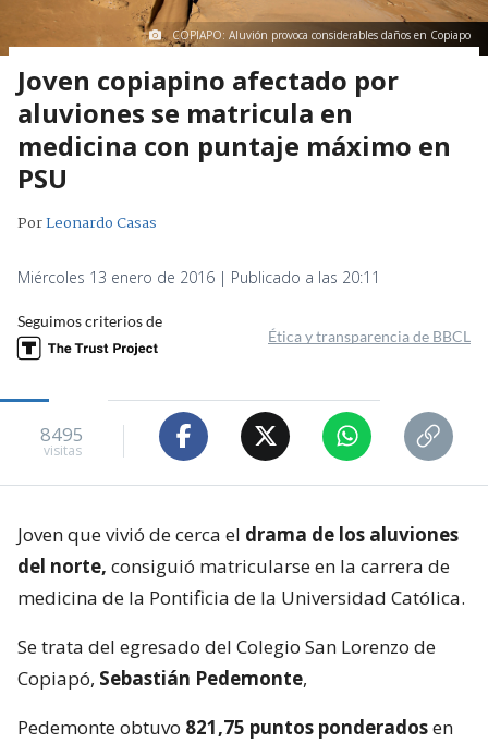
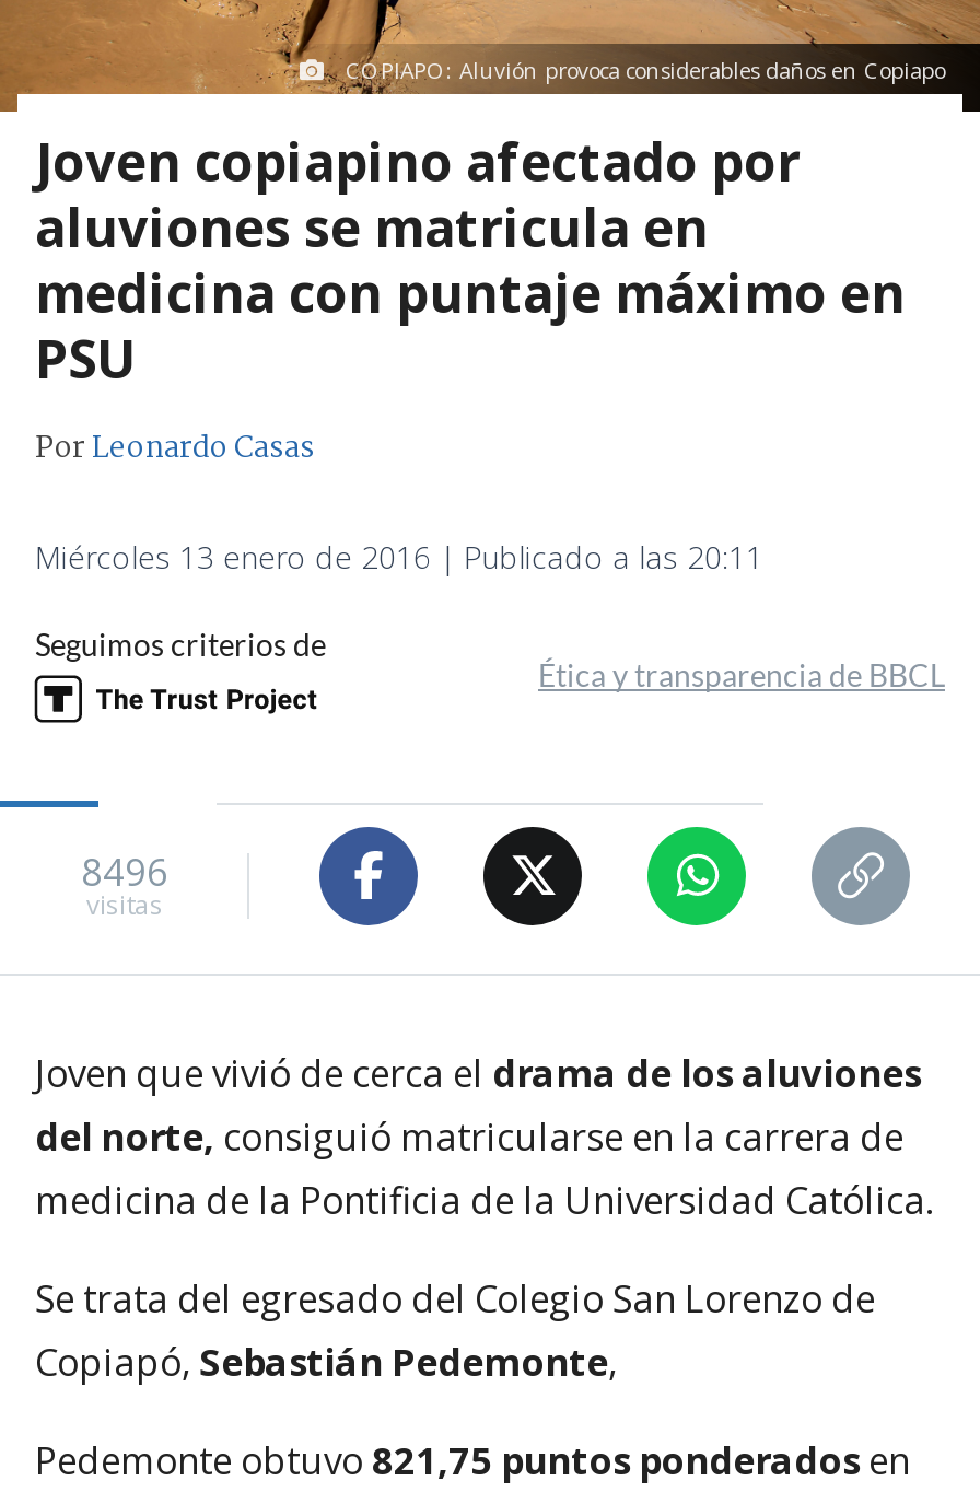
- 8495
+ 8496
